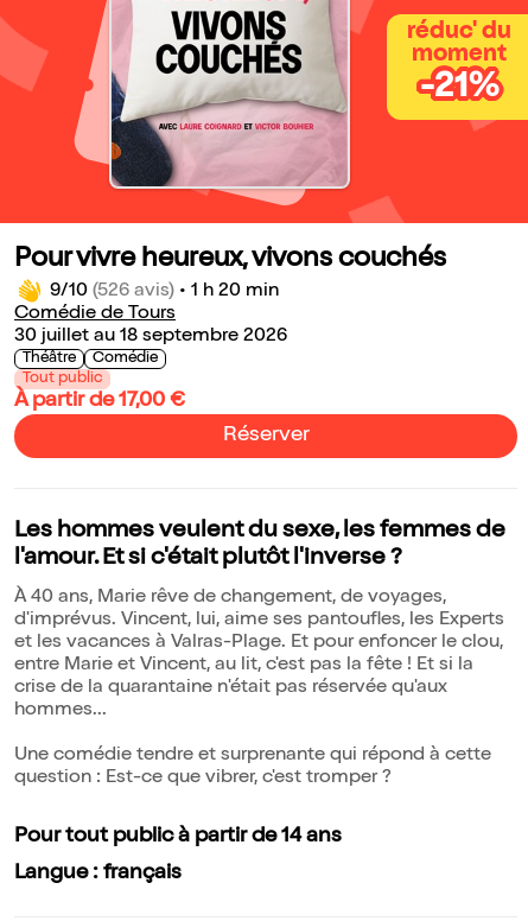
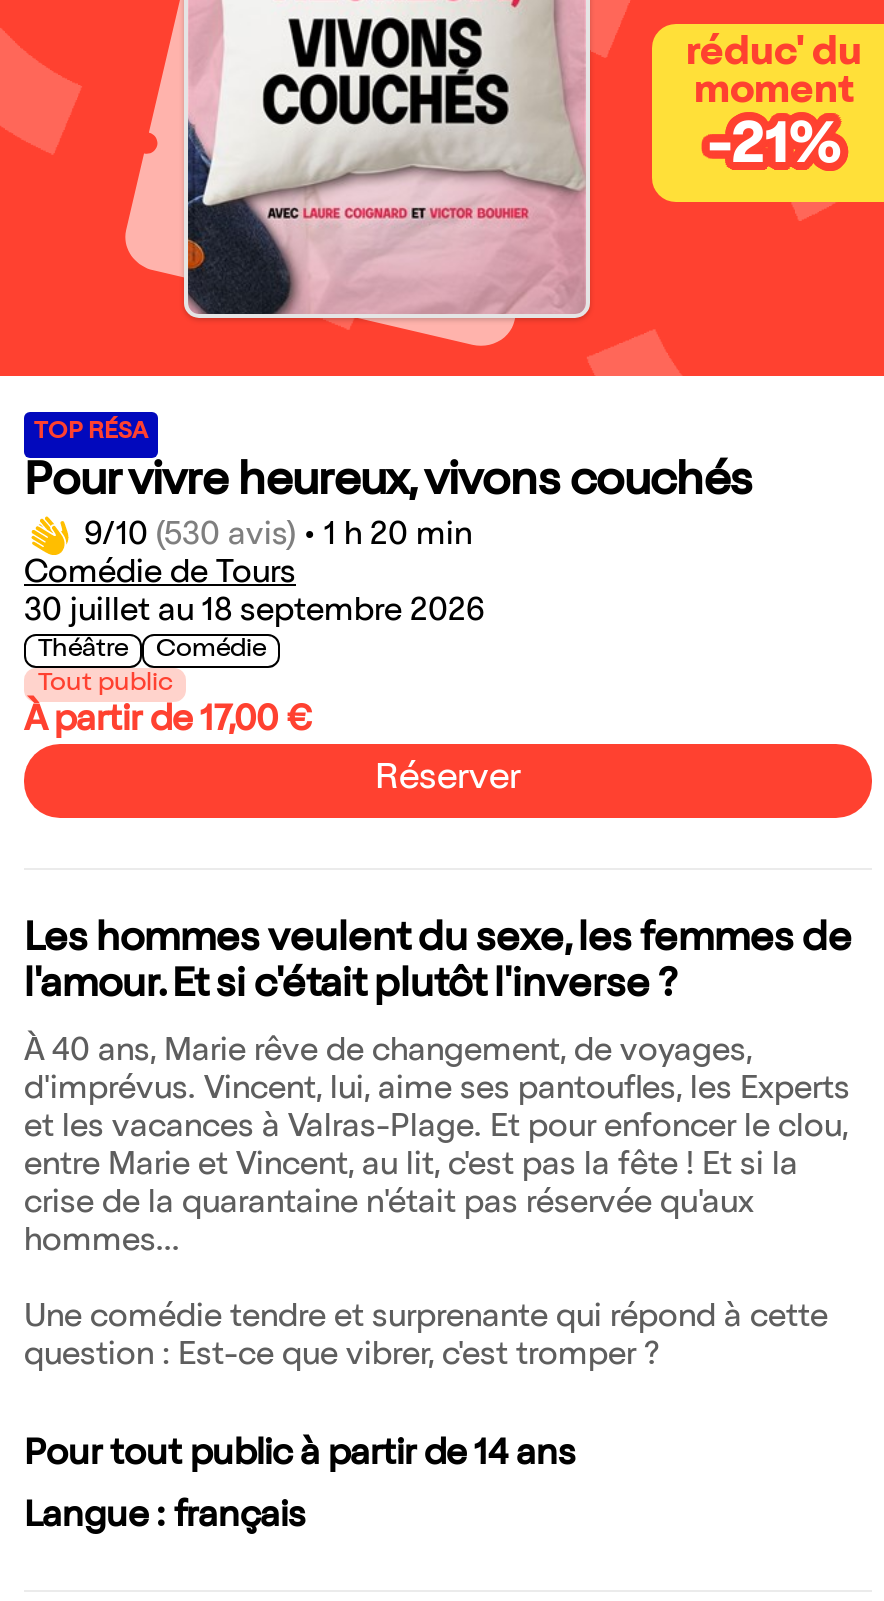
+ TOP RÉSA

- 9/10 (526 avis) • 1 h 20 min
+ 9/10 (530 avis) • 1 h 20 min
